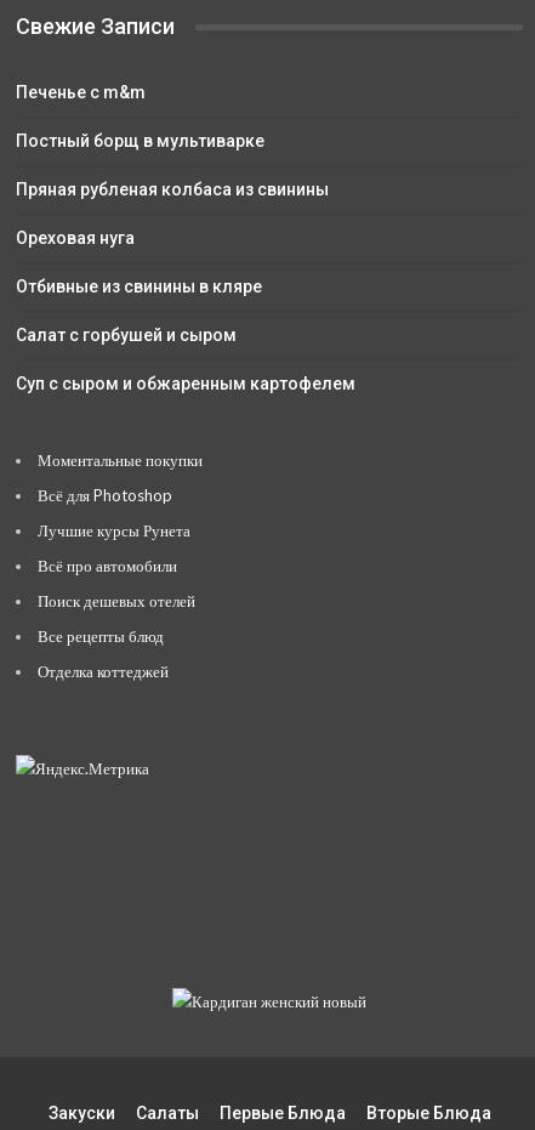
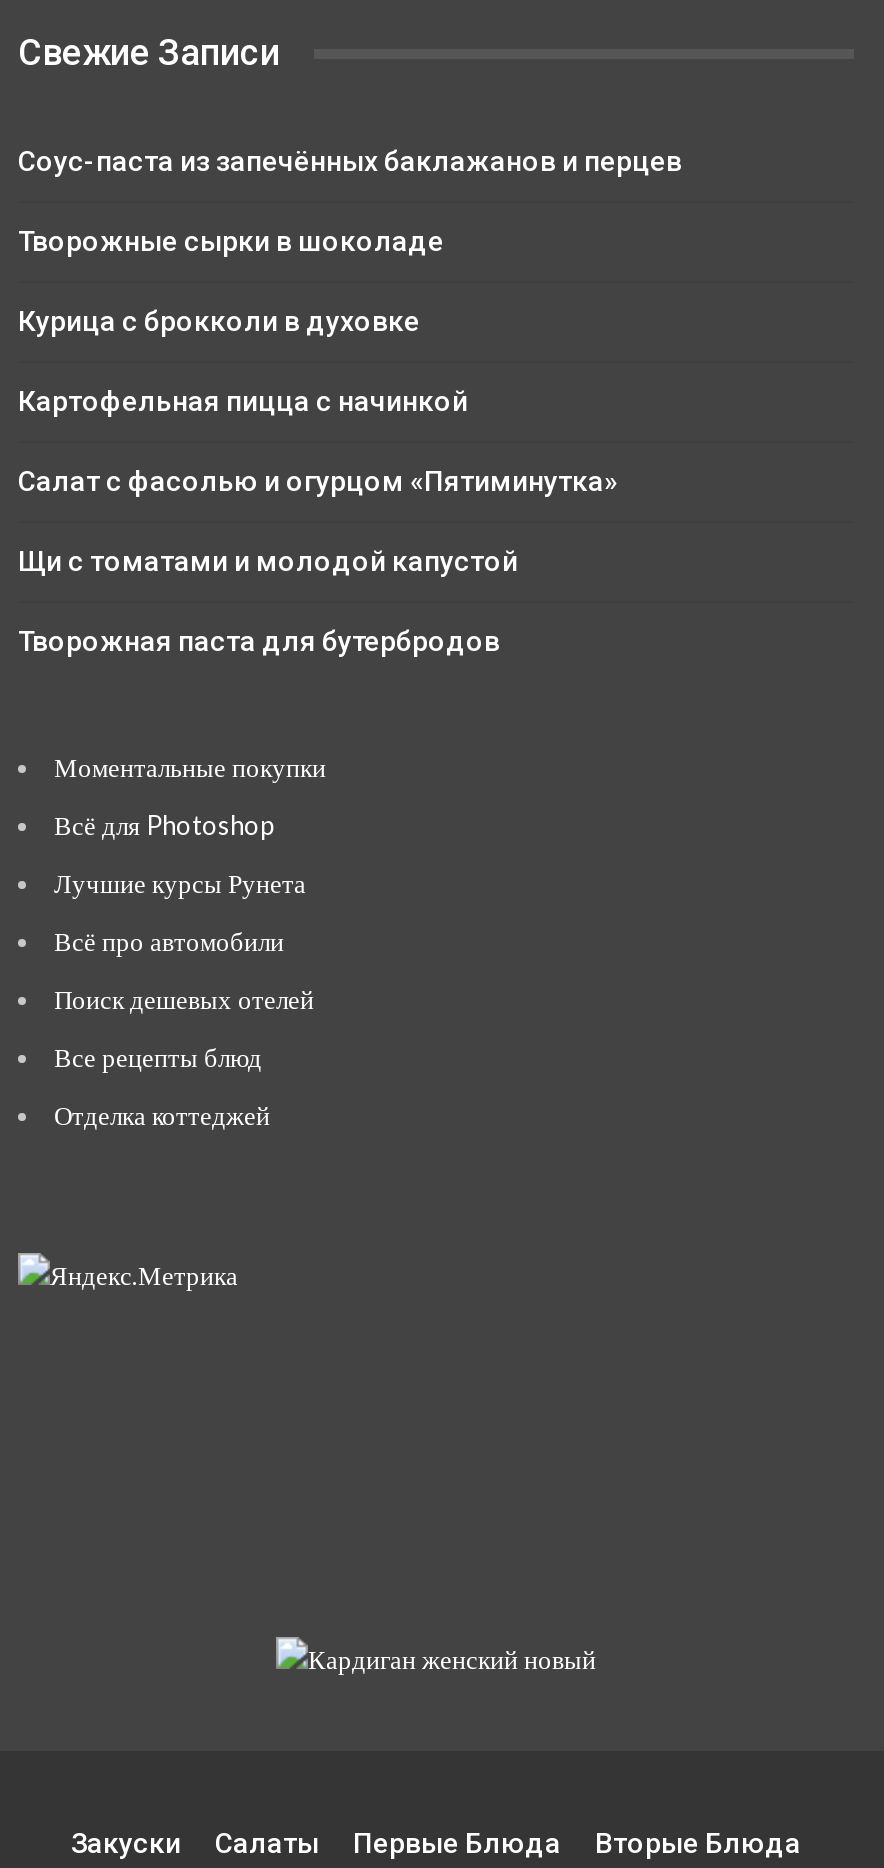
- Печенье с m&m
+ Соус-паста из запечённых баклажанов и перцев

- Постный борщ в мультиварке
+ Творожные сырки в шоколаде

- Пряная рубленая колбаса из свинины
+ Курица с брокколи в духовке

- Ореховая нуга
+ Картофельная пицца с начинкой

- Отбивные из свинины в кляре
+ Салат с фасолью и огурцом «Пятиминутка»

- Салат с горбушей и сыром
+ Щи с томатами и молодой капустой

- Суп с сыром и обжаренным картофелем
+ Творожная паста для бутербродов
